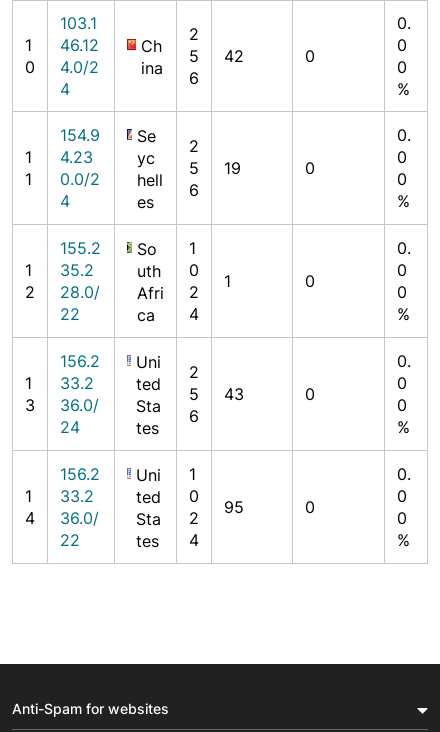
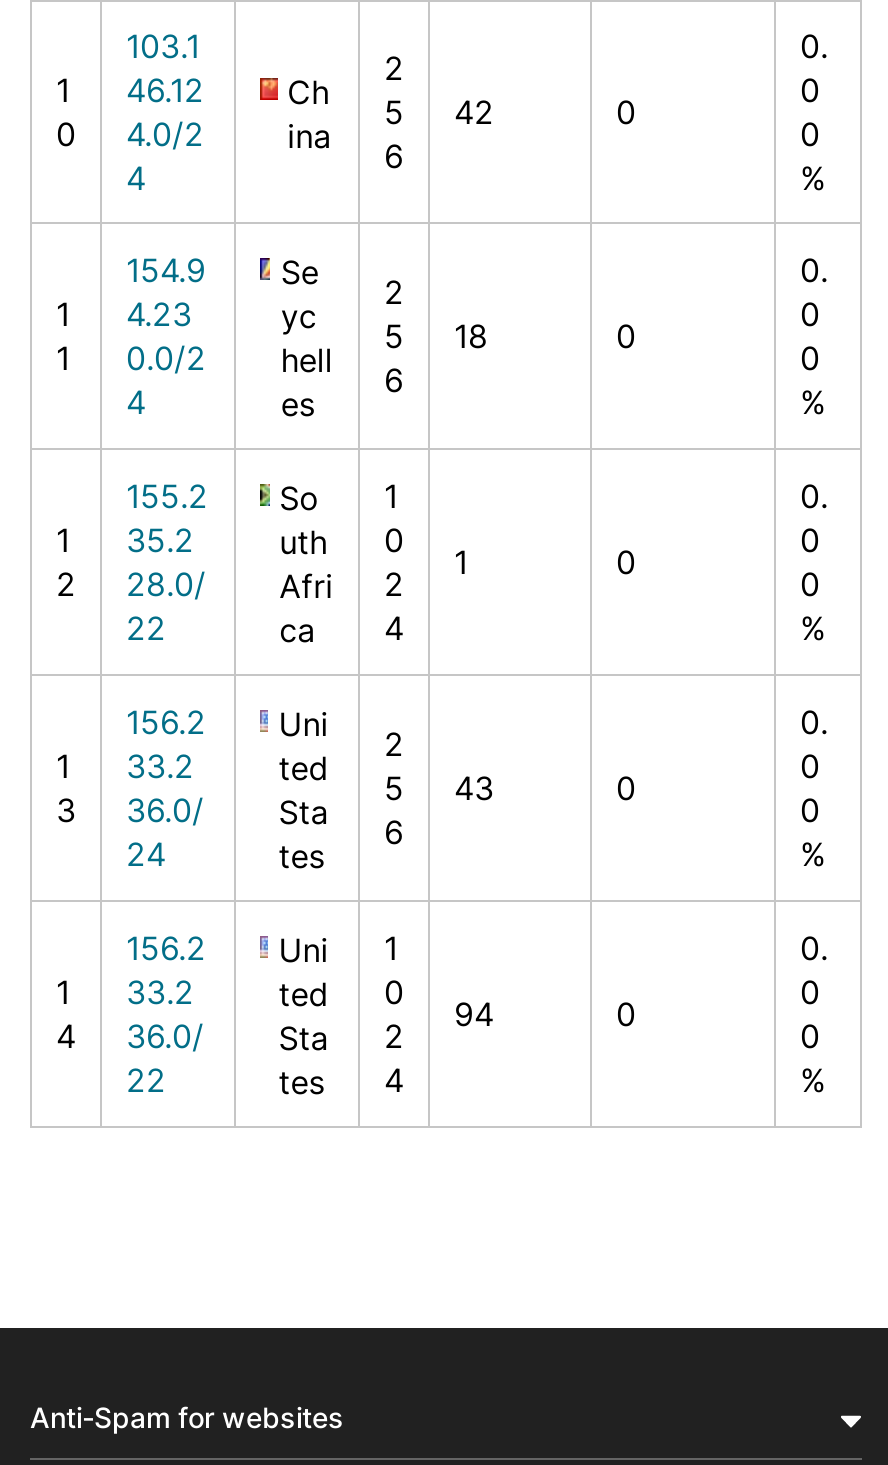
- yc 5 19
+ yc 5 18

- 95
+ 94
